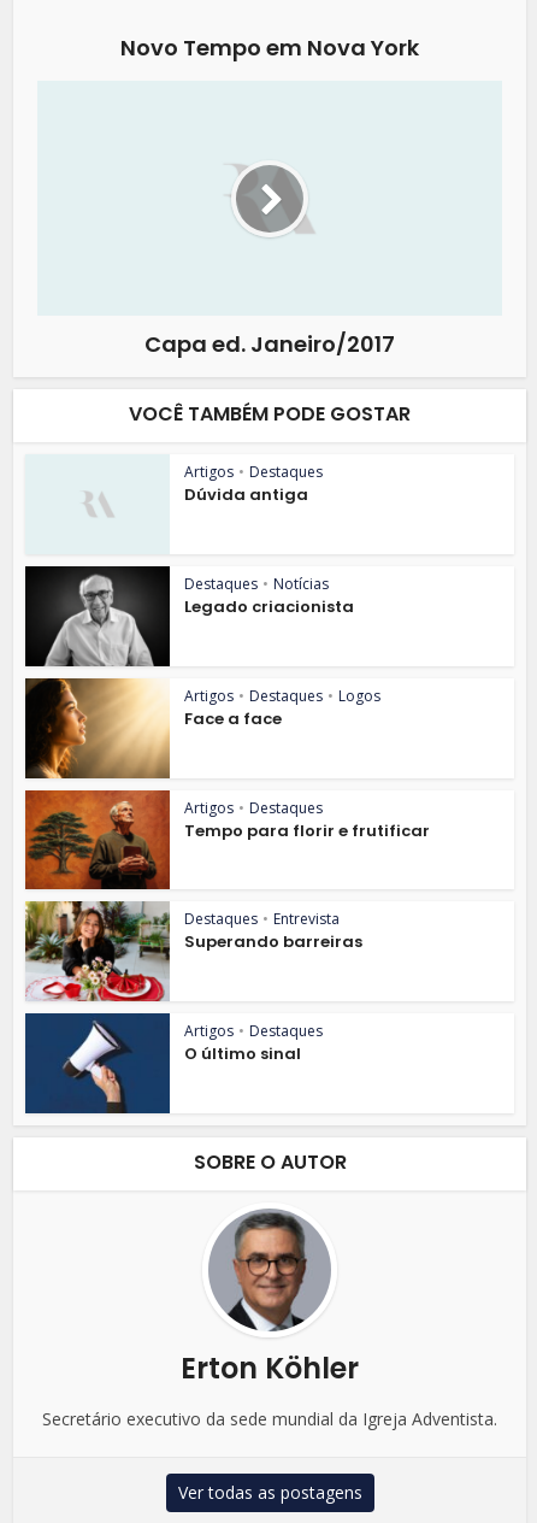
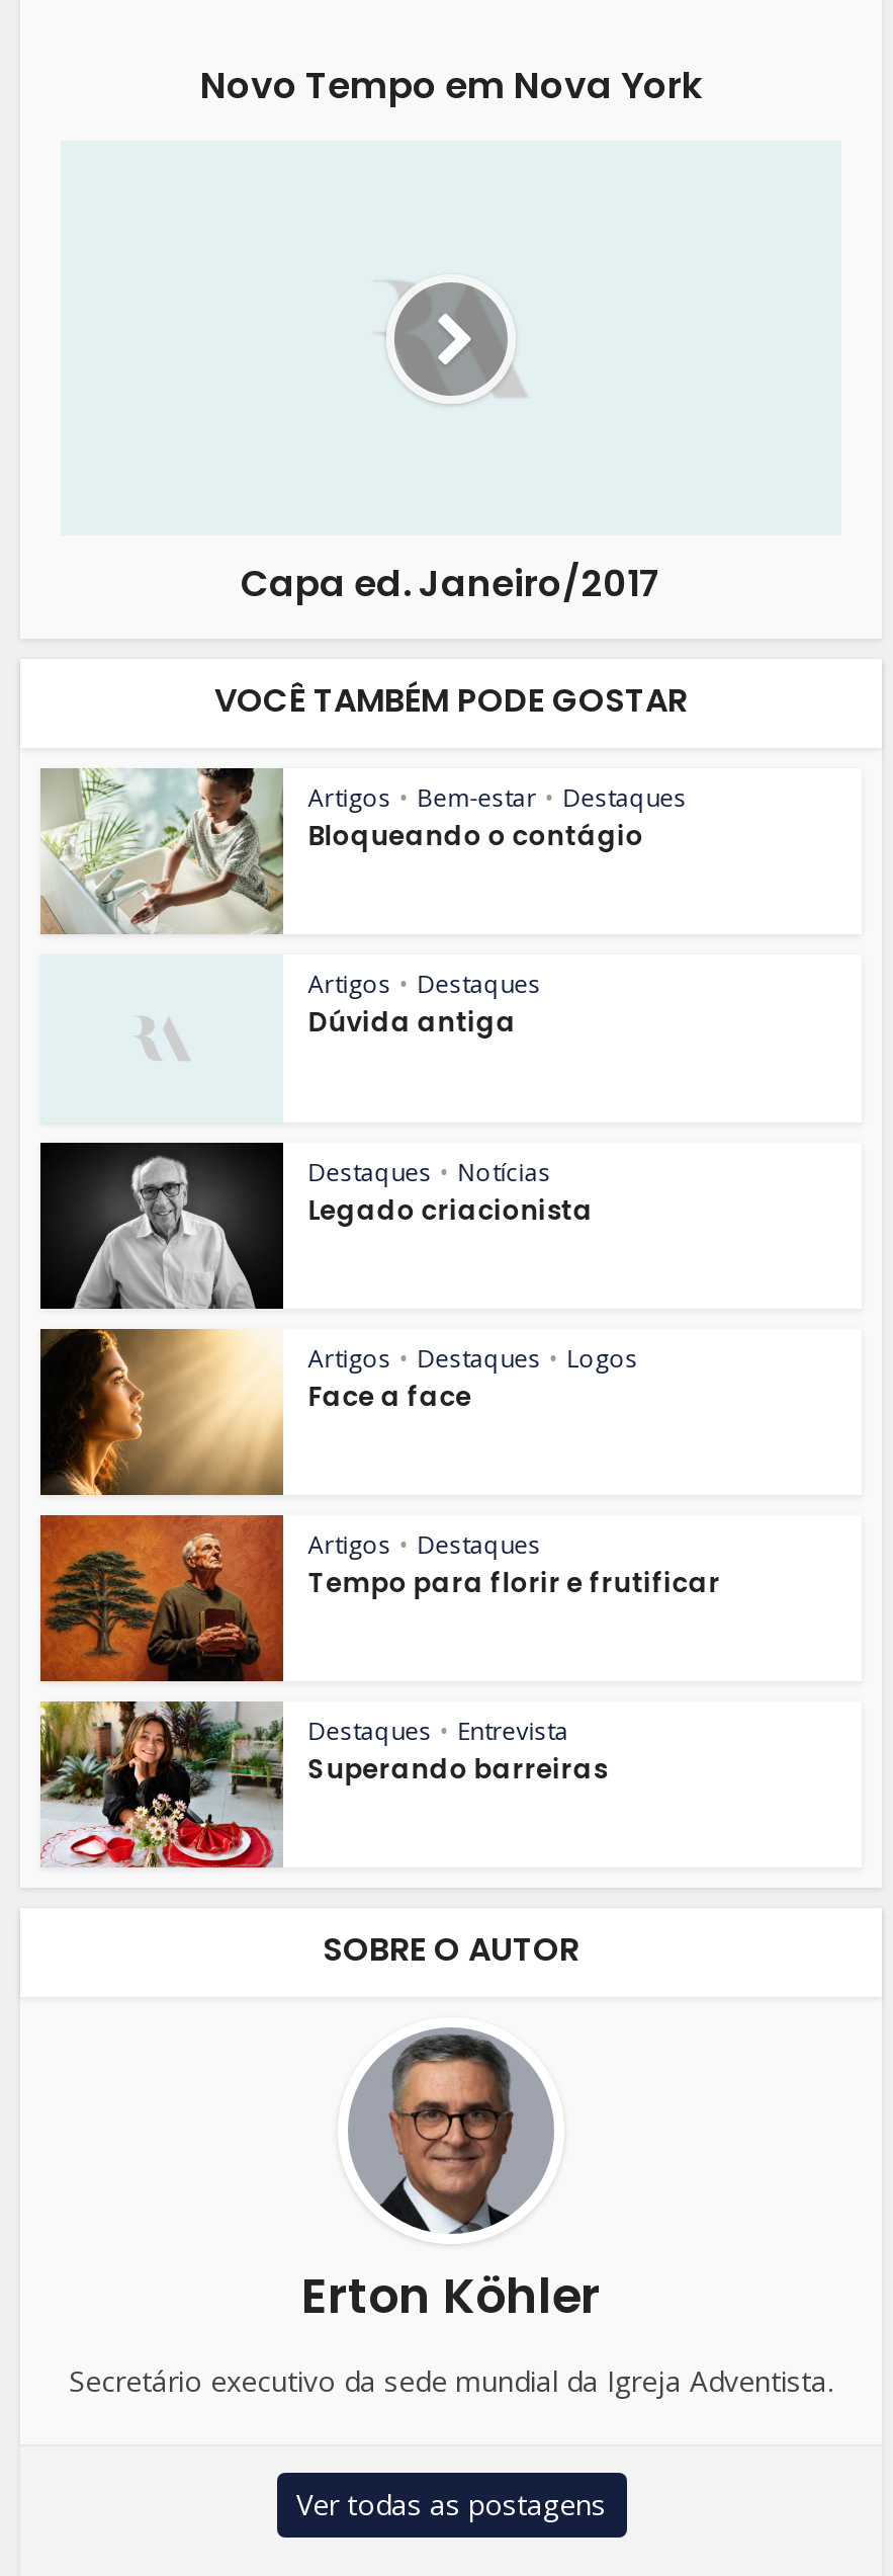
+ [image]
+ Artigos • Bem-estar • Destaques
+ Bloqueando o contágio

moved down: [image] | Artigos • Destaques | Dúvida antiga | ... | Destaques • Entrevista | Superando barreiras

- [image]
- Artigos • Destaques
- O último sinal
